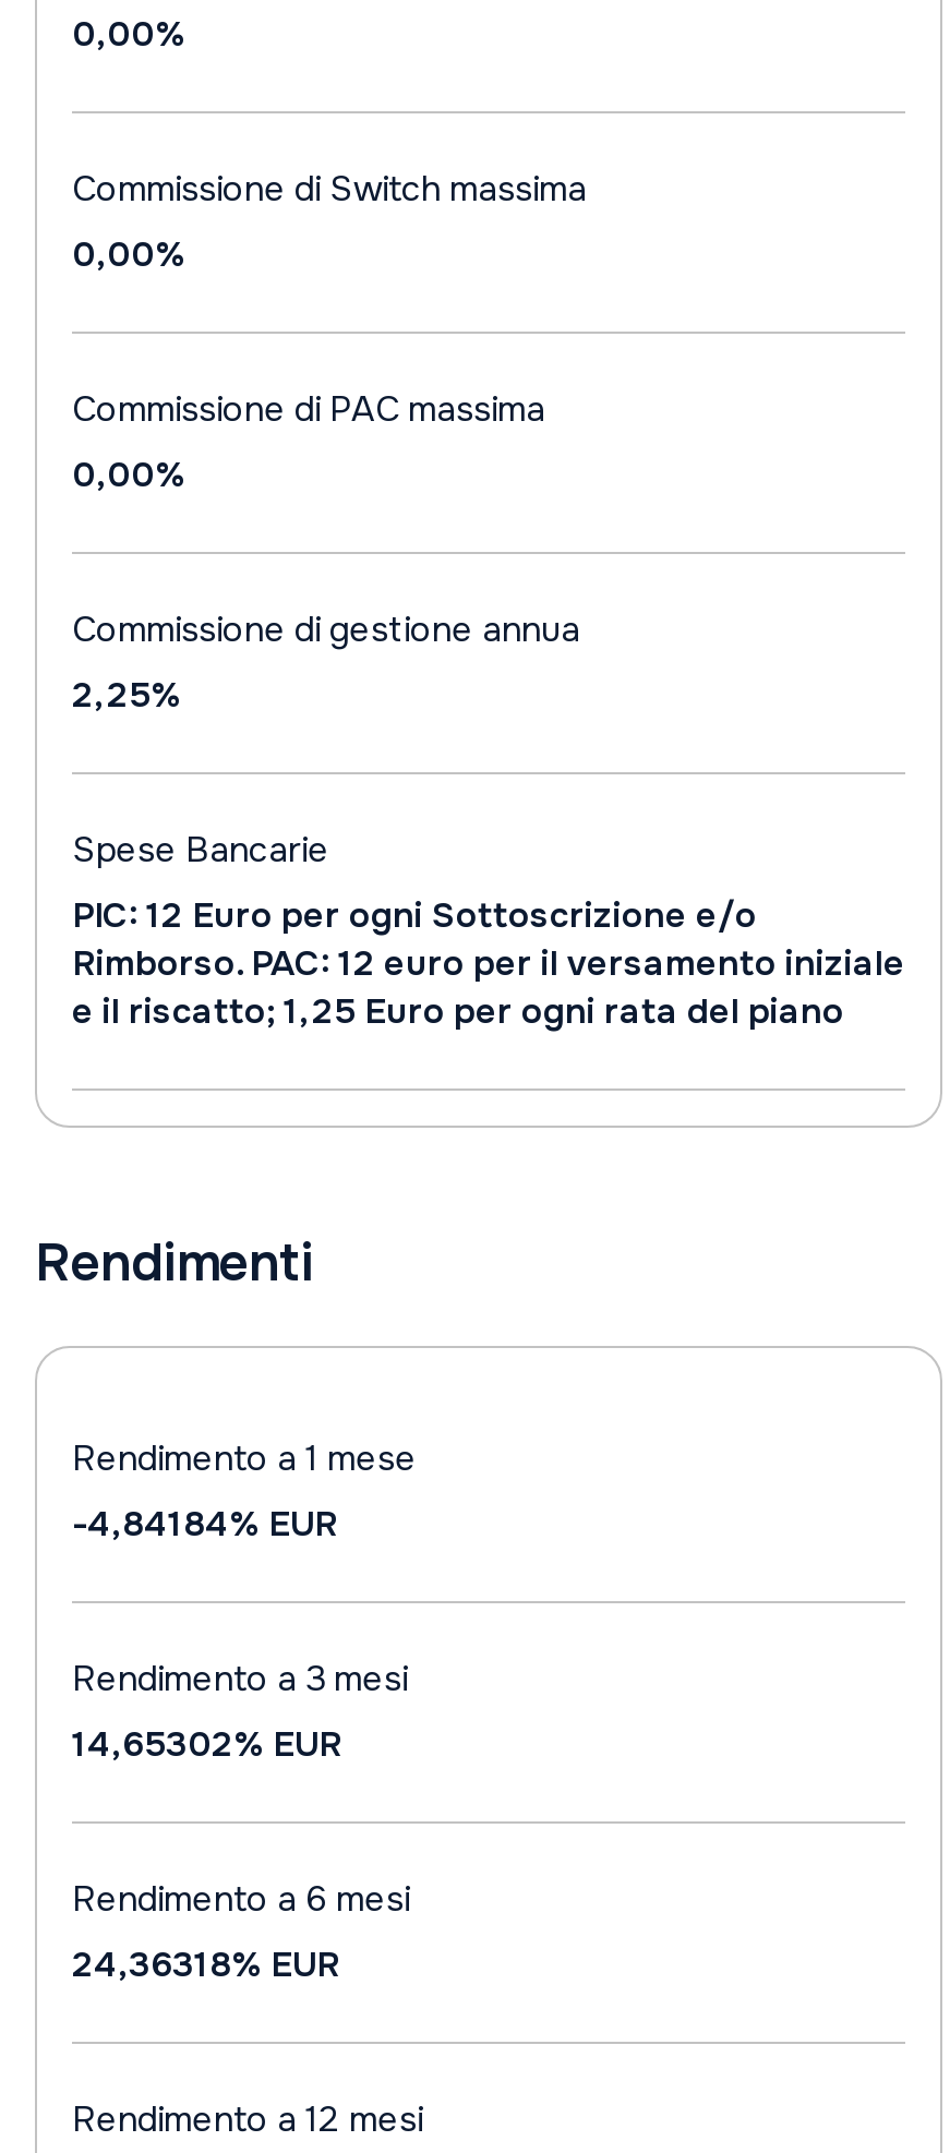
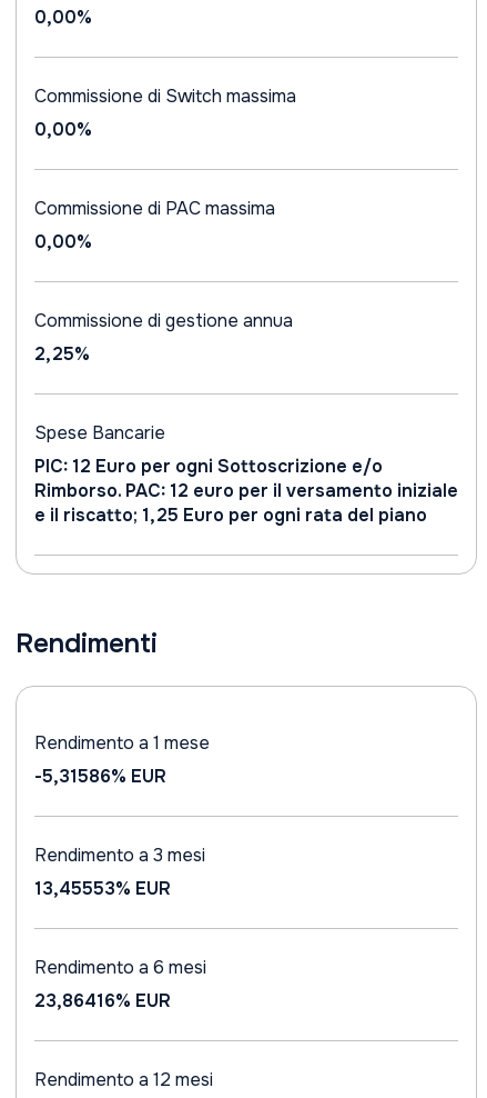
- -4,84184% EUR
+ -5,31586% EUR

- 14,65302% EUR
+ 13,45553% EUR

- 24,36318% EUR
+ 23,86416% EUR
